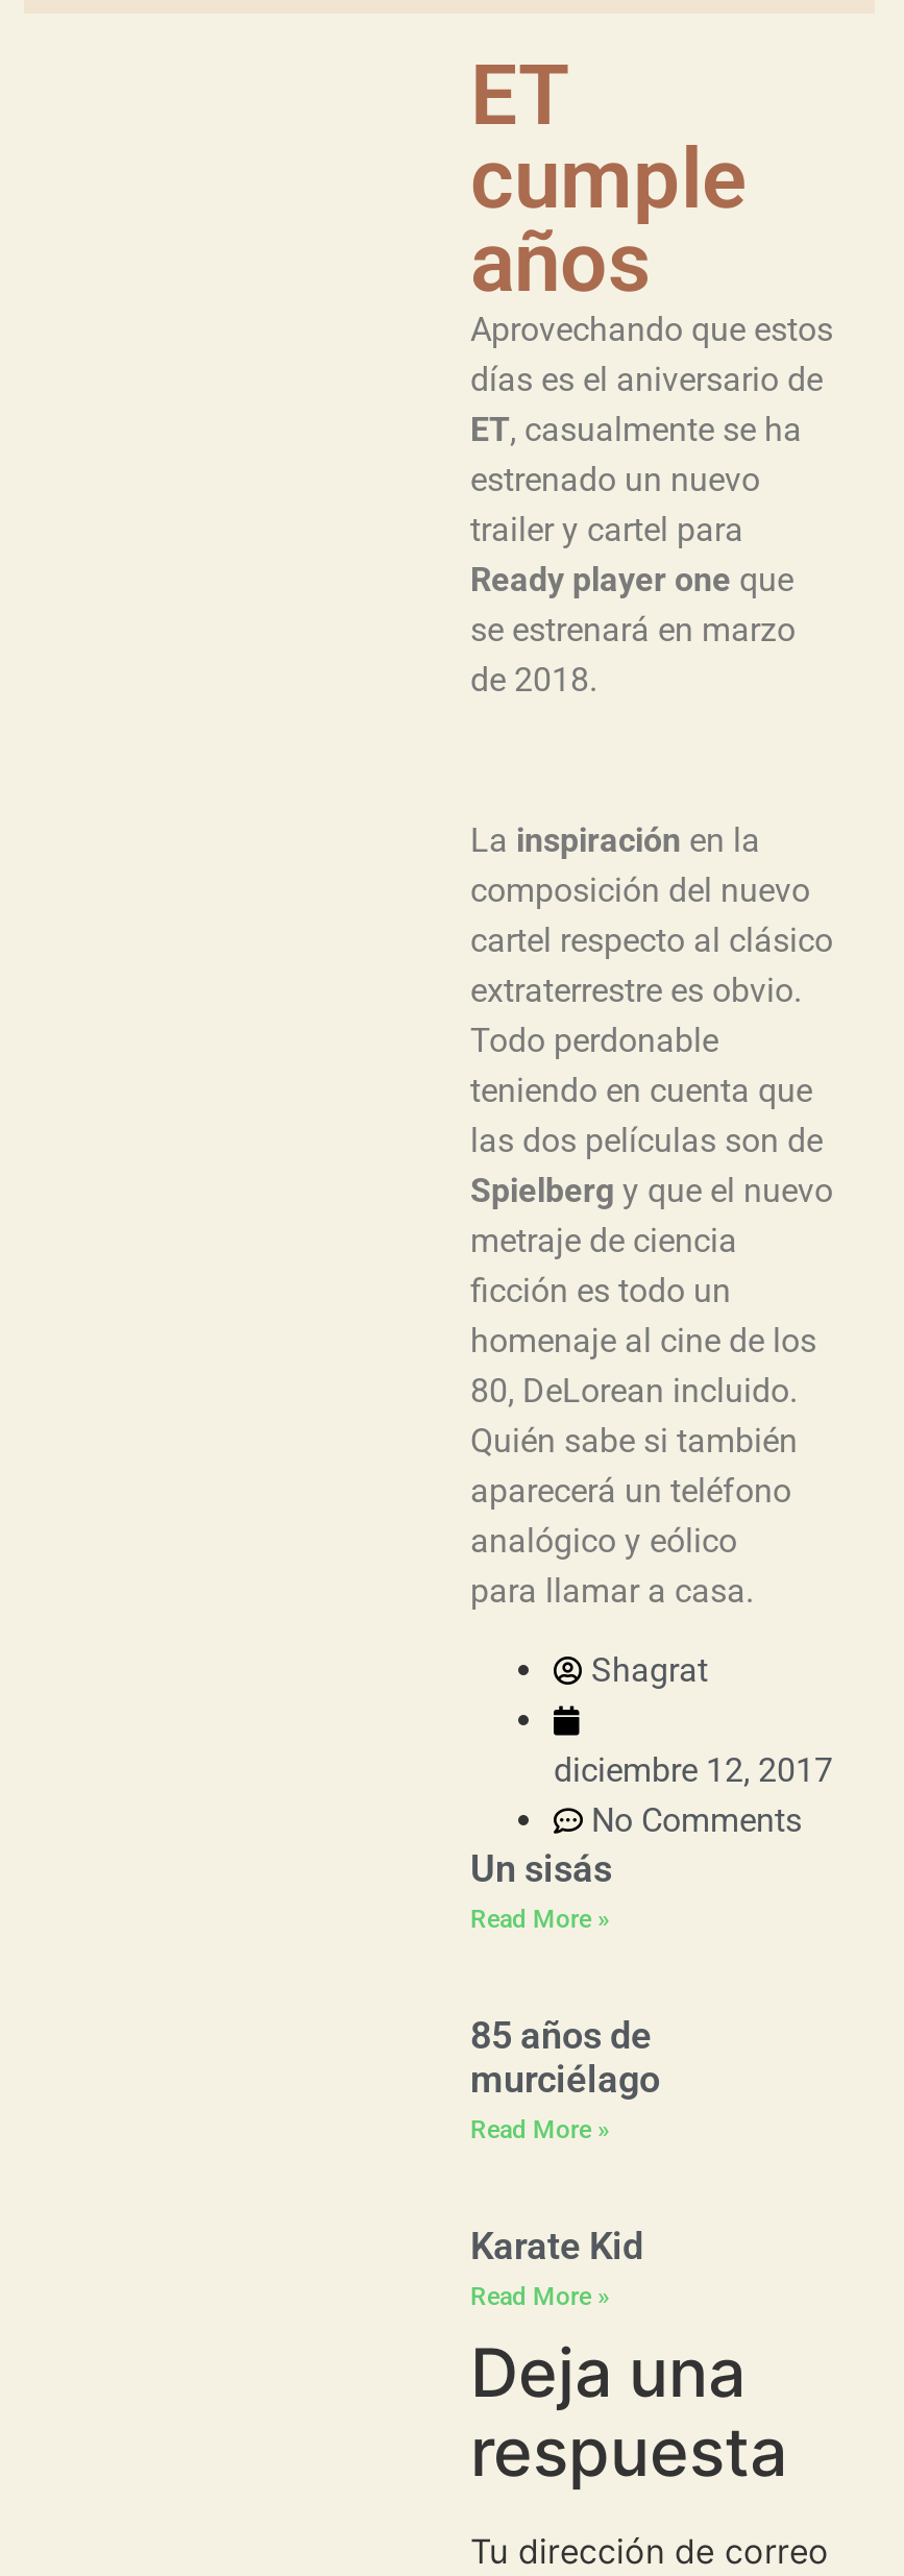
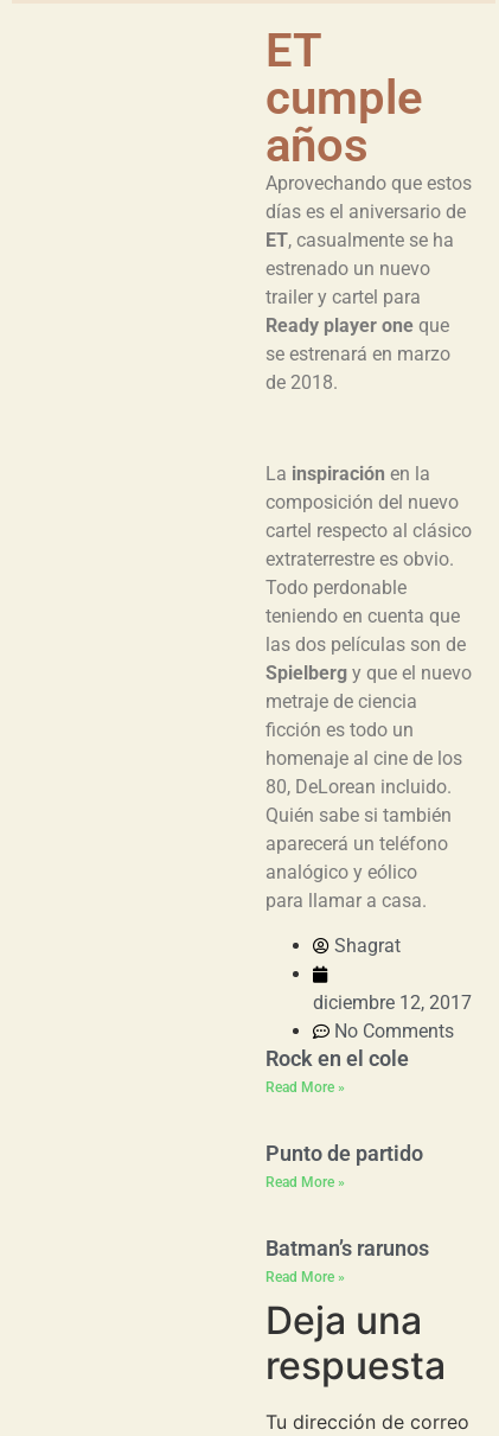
- Un sisás
+ Rock en el cole

- 85 años de
- murciélago
+ Punto de partido

- Karate Kid
+ Batman’s rarunos
